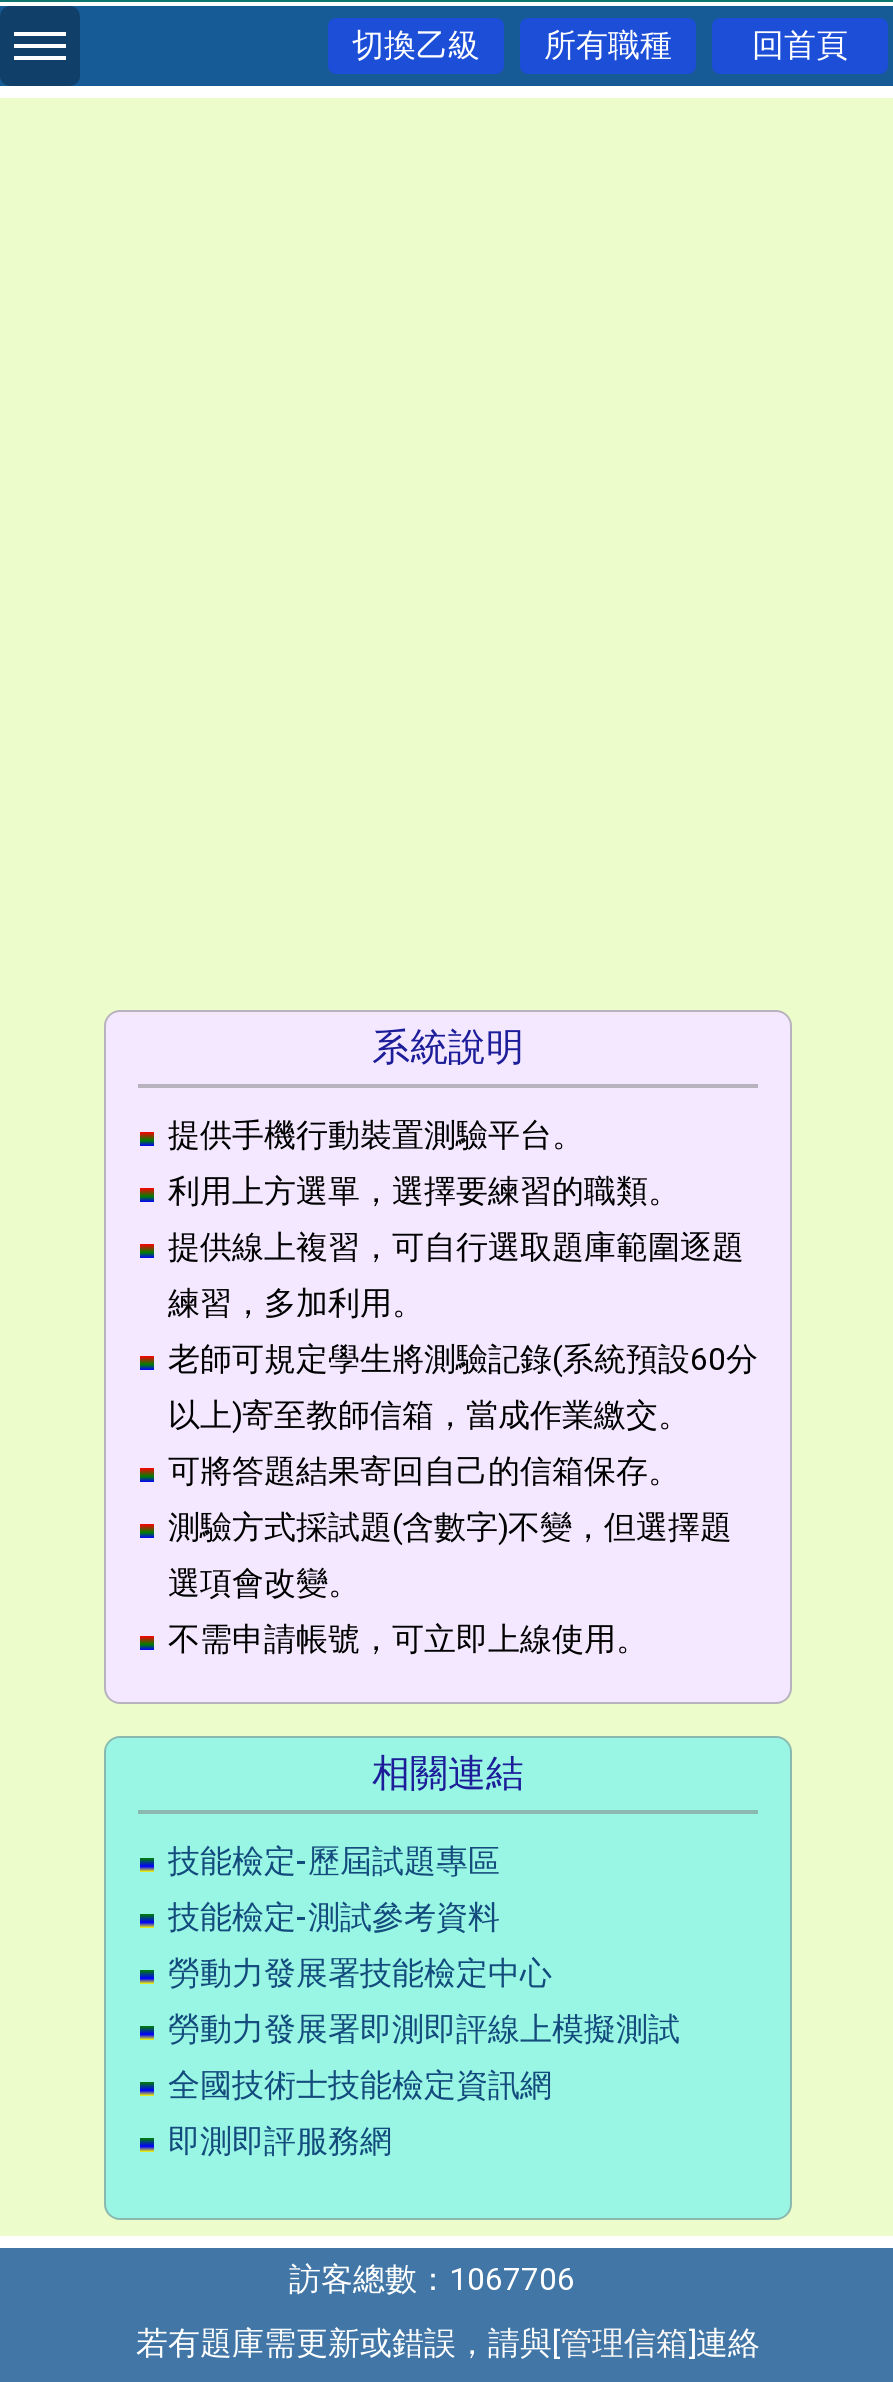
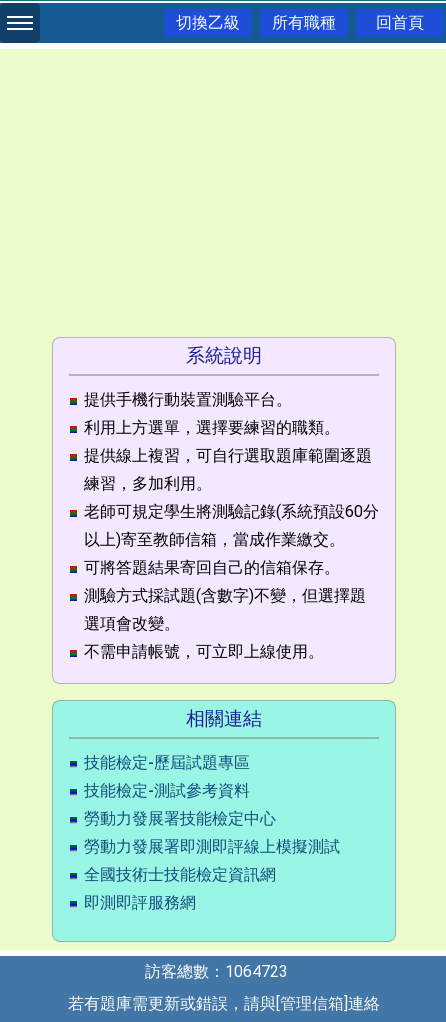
- 訪客總數：1067706
+ 訪客總數：1064723
